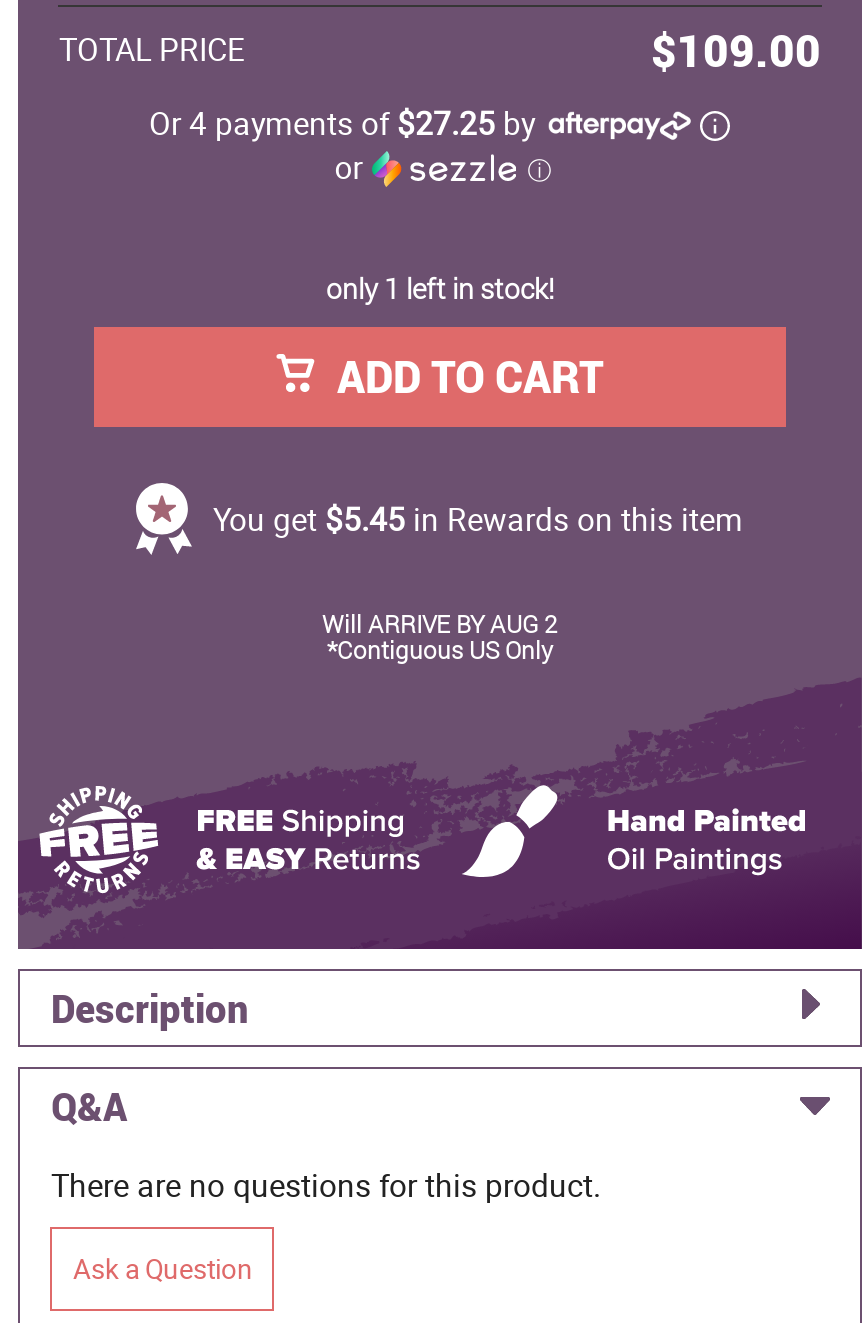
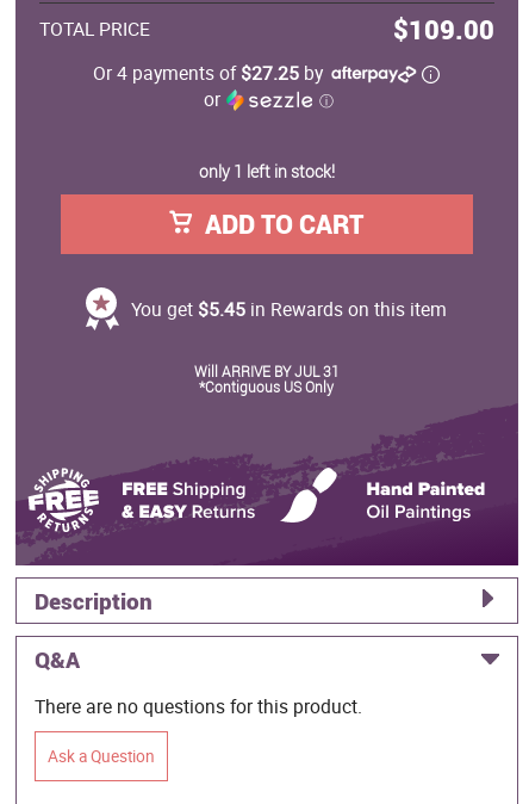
- Will ARRIVE BY AUG 2
+ Will ARRIVE BY JUL 31
